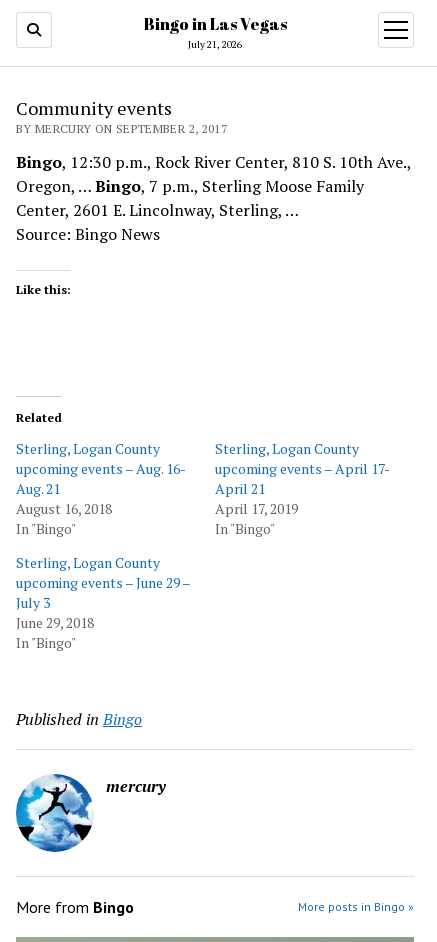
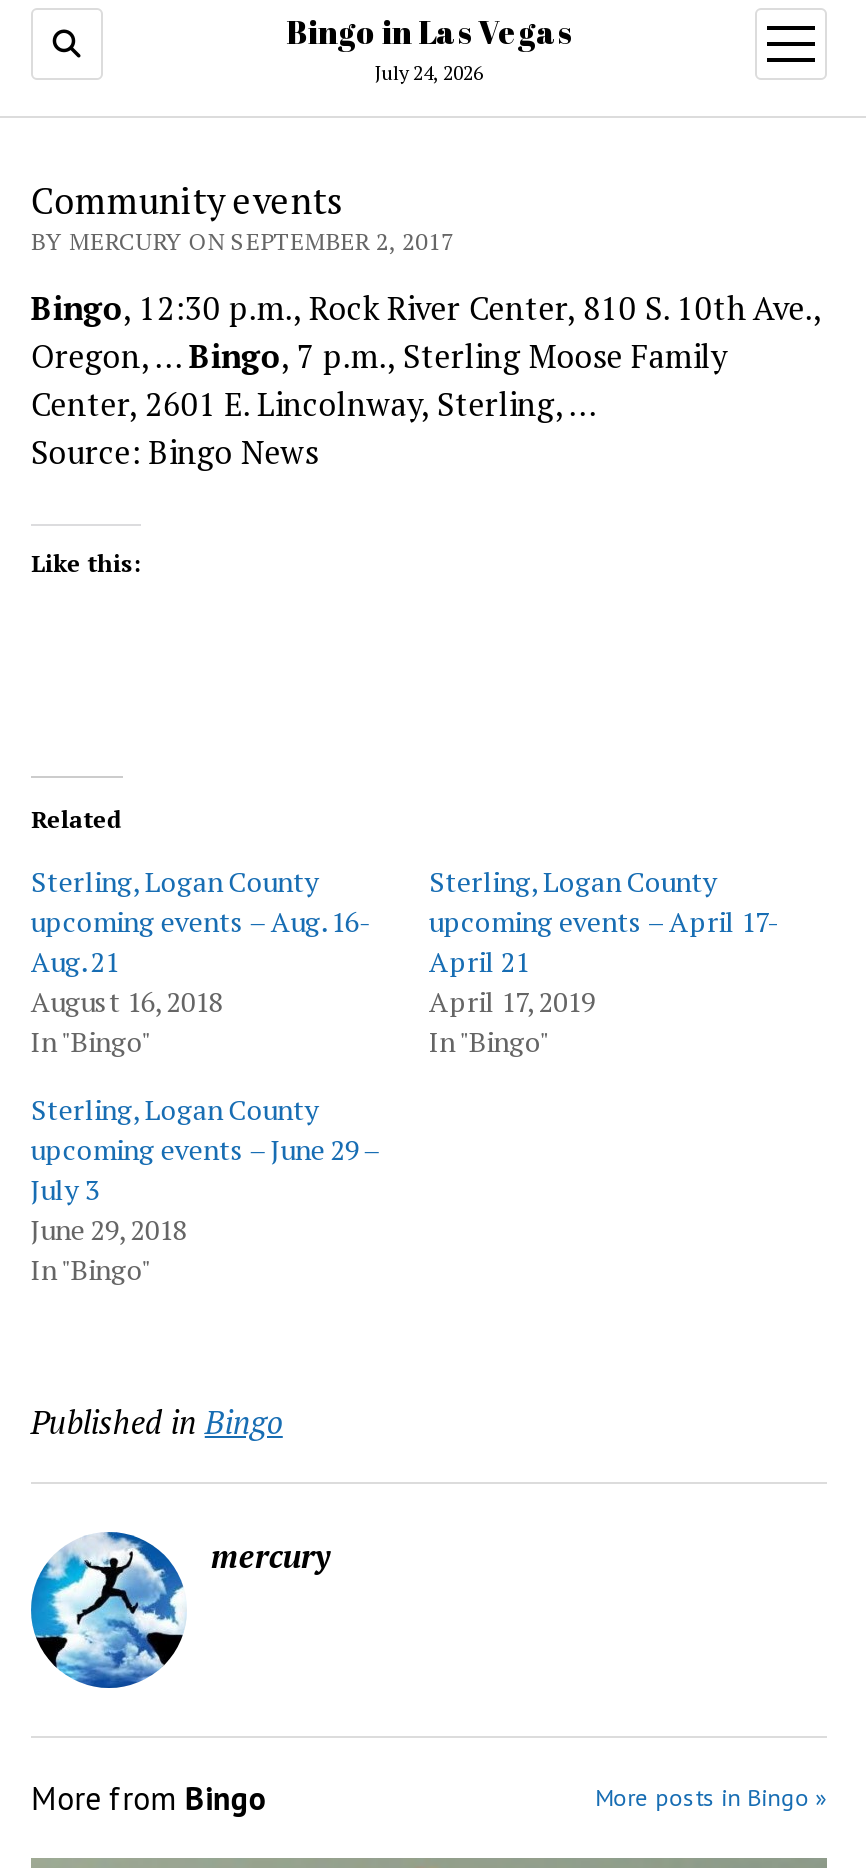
- July 21, 2026
+ July 24, 2026
